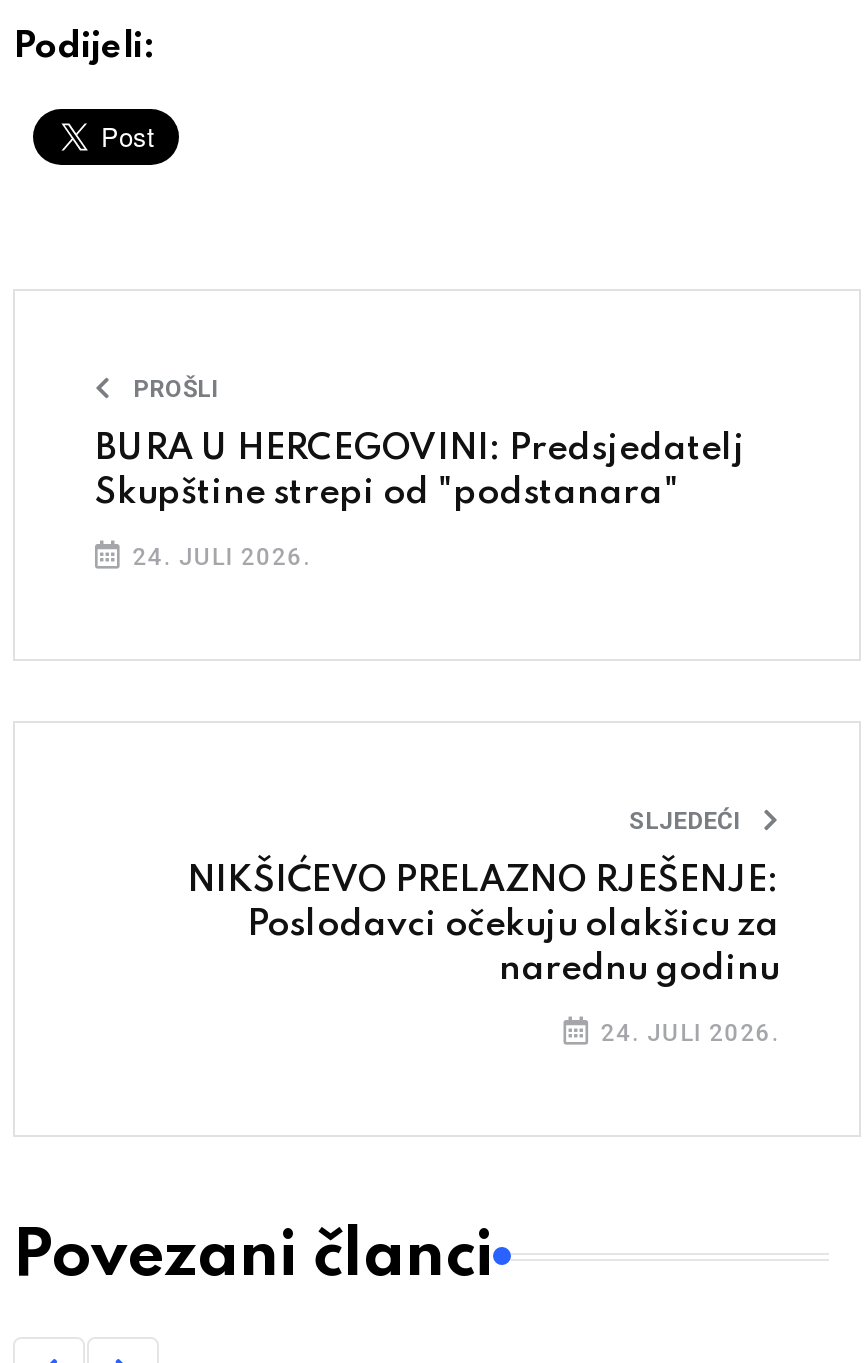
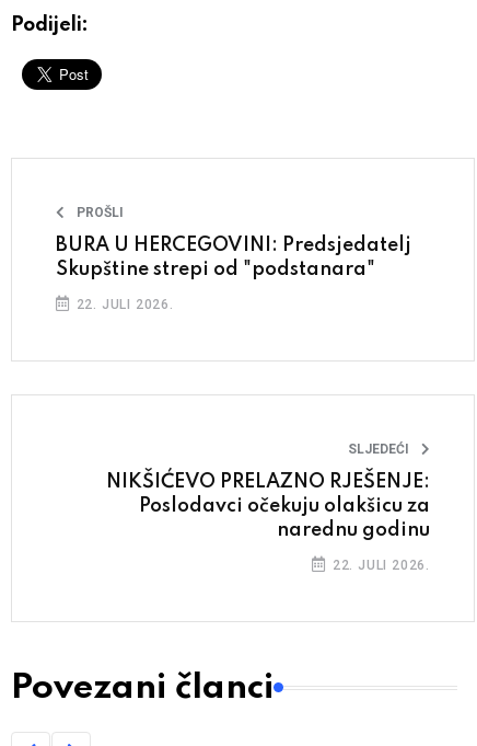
- 24. JULI 2026.
+ 22. JULI 2026.

- 24. JULI 2026.
+ 22. JULI 2026.
